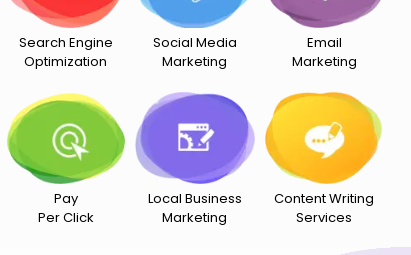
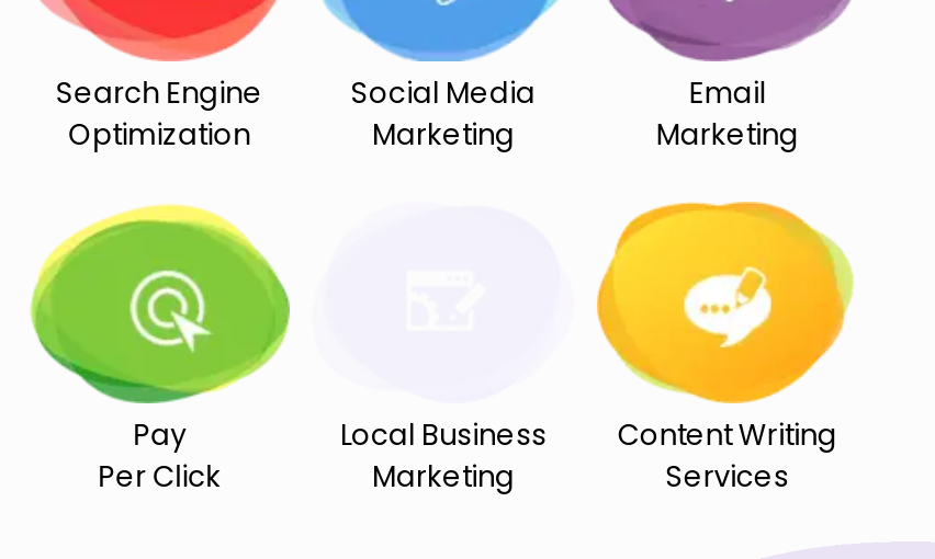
- [image]
